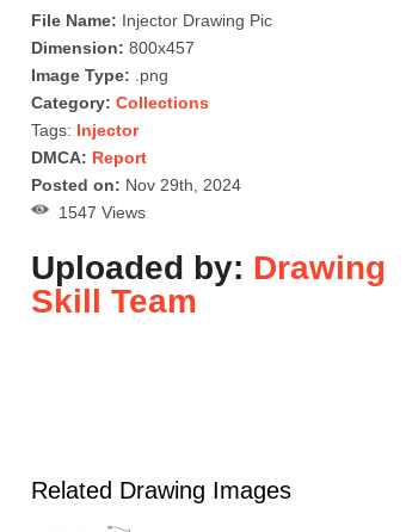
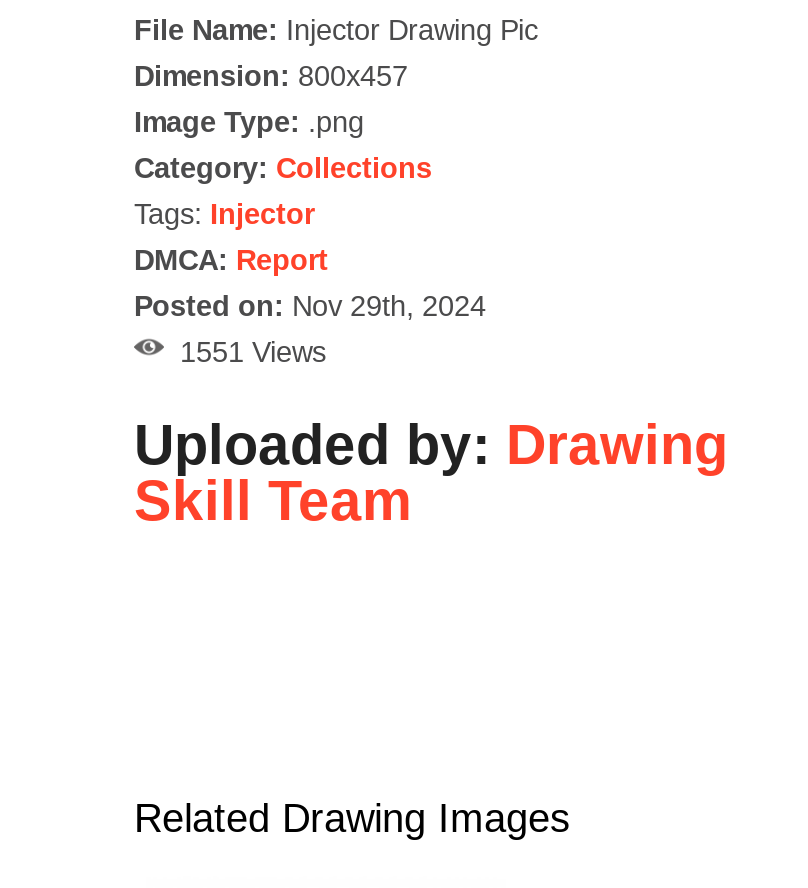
- 1547 Views
+ 1551 Views
